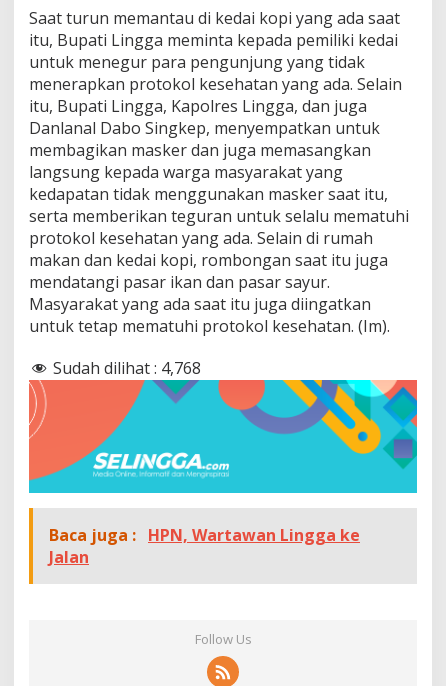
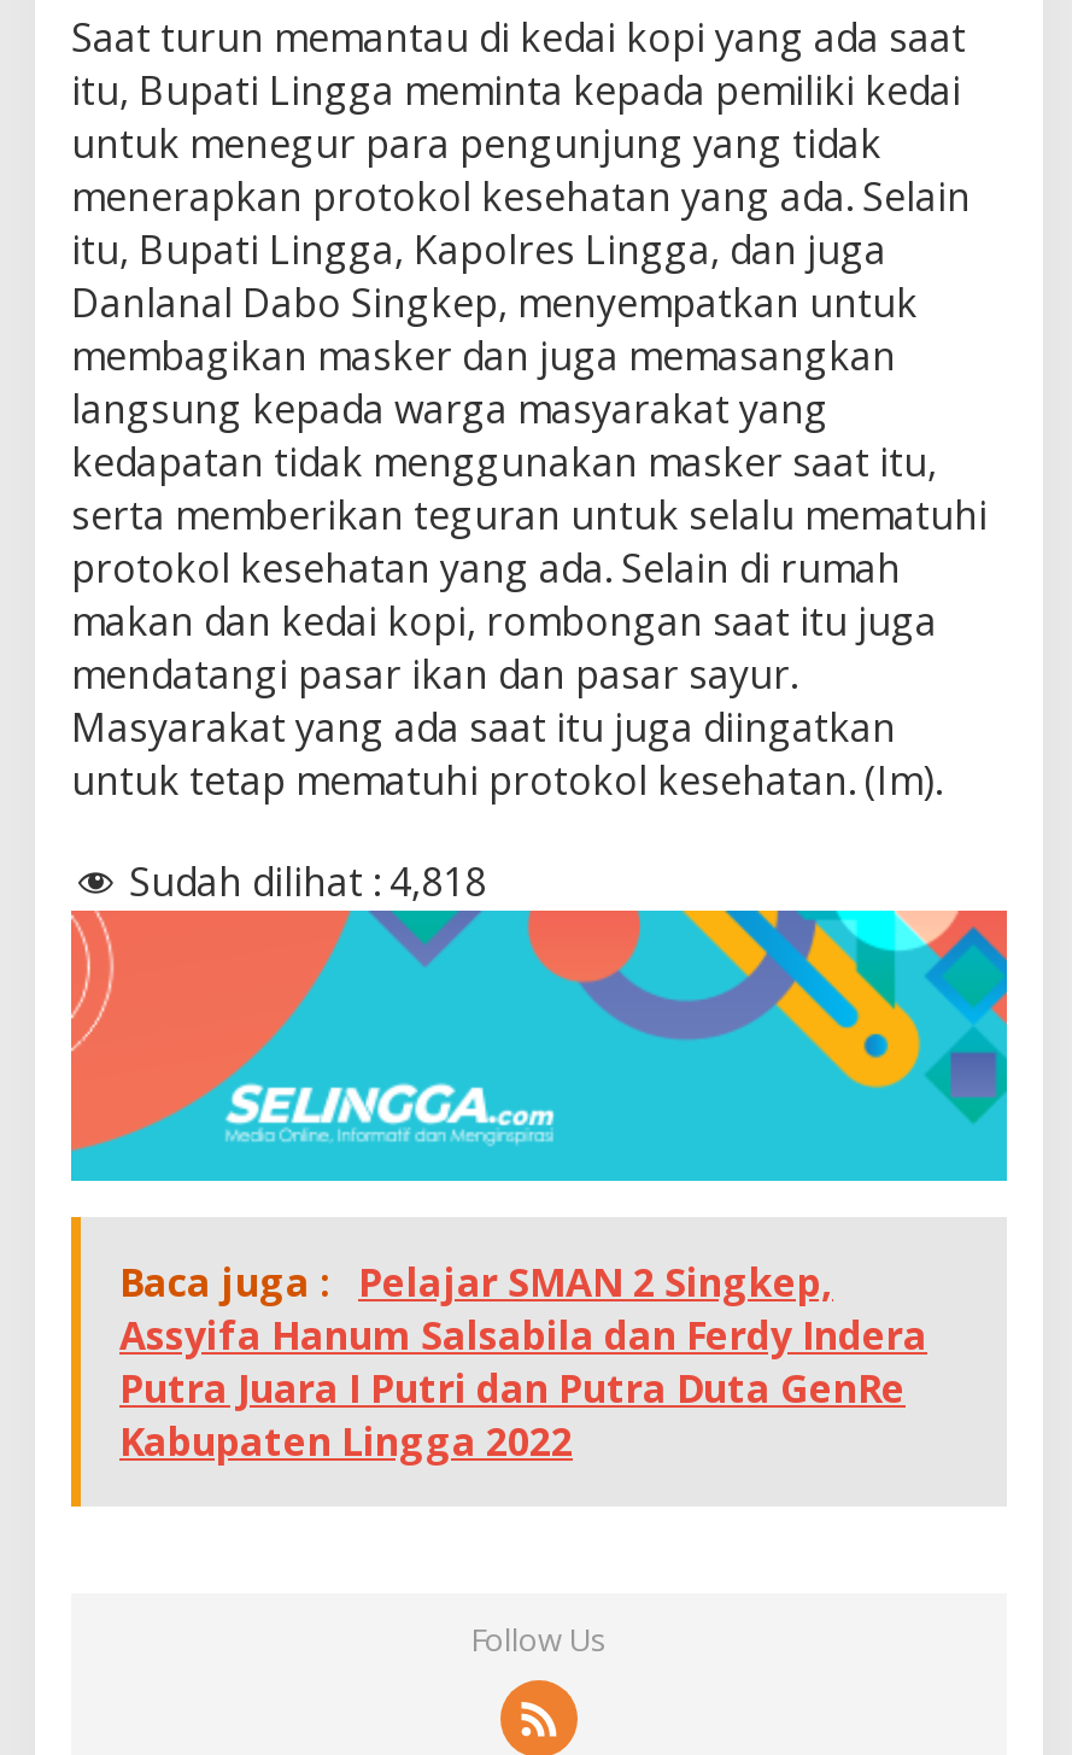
- Sudah dilihat : 4,768
+ Sudah dilihat : 4,818

- Baca juga : HPN, Wartawan Lingga ke
- Jalan
+ Baca juga : Pelajar SMAN 2 Singkep,
+ Assyifa Hanum Salsabila dan Ferdy Indera
+ Putra Juara I Putri dan Putra Duta GenRe
+ Kabupaten Lingga 2022
